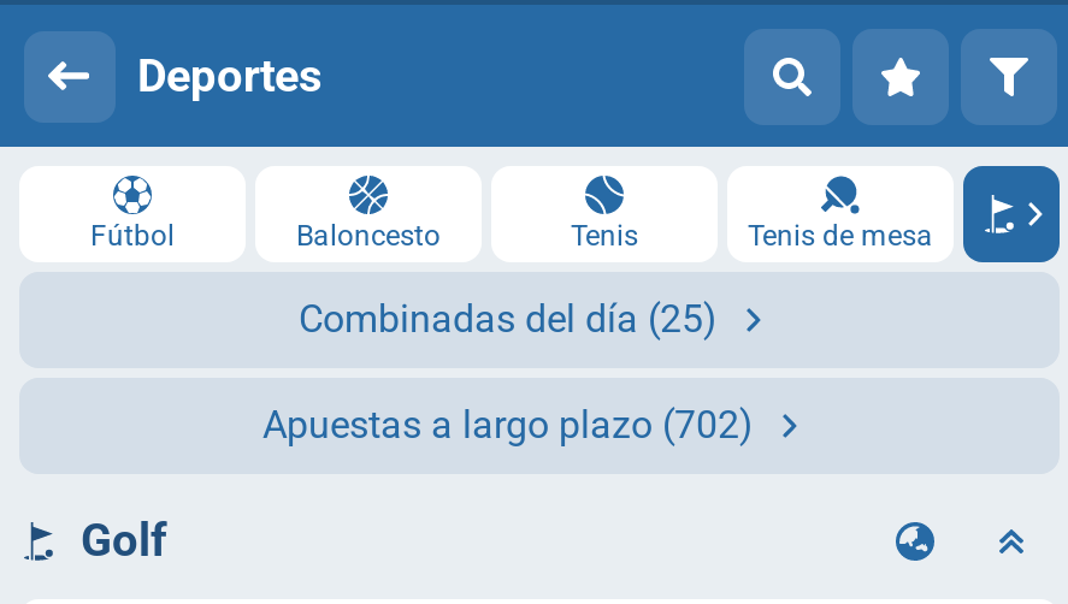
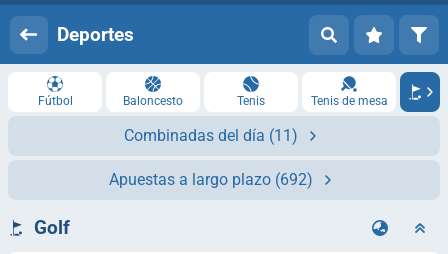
- Combinadas del día (25)
+ Combinadas del día (11)

- Apuestas a largo plazo (702)
+ Apuestas a largo plazo (692)
